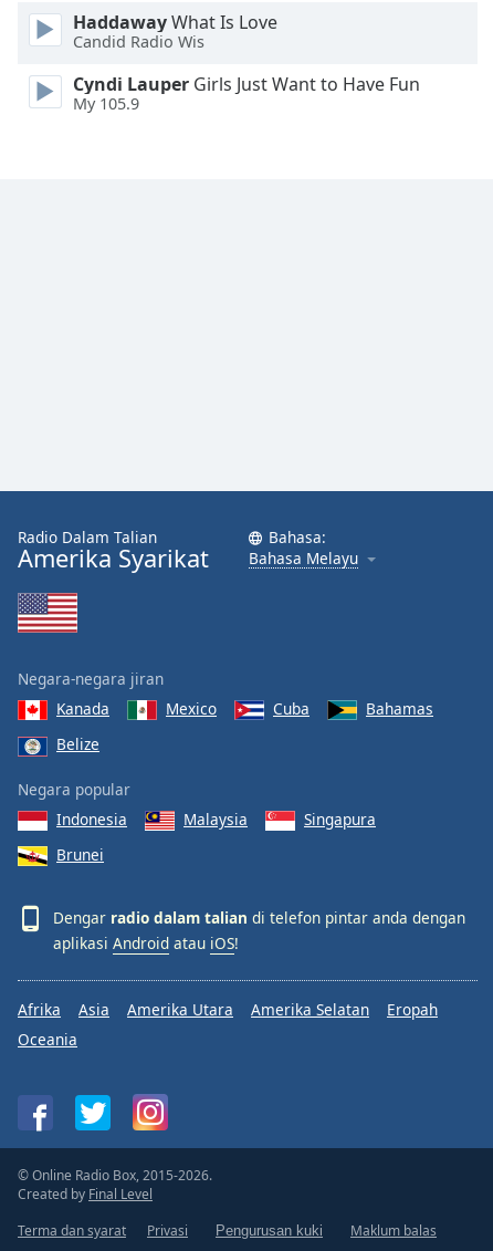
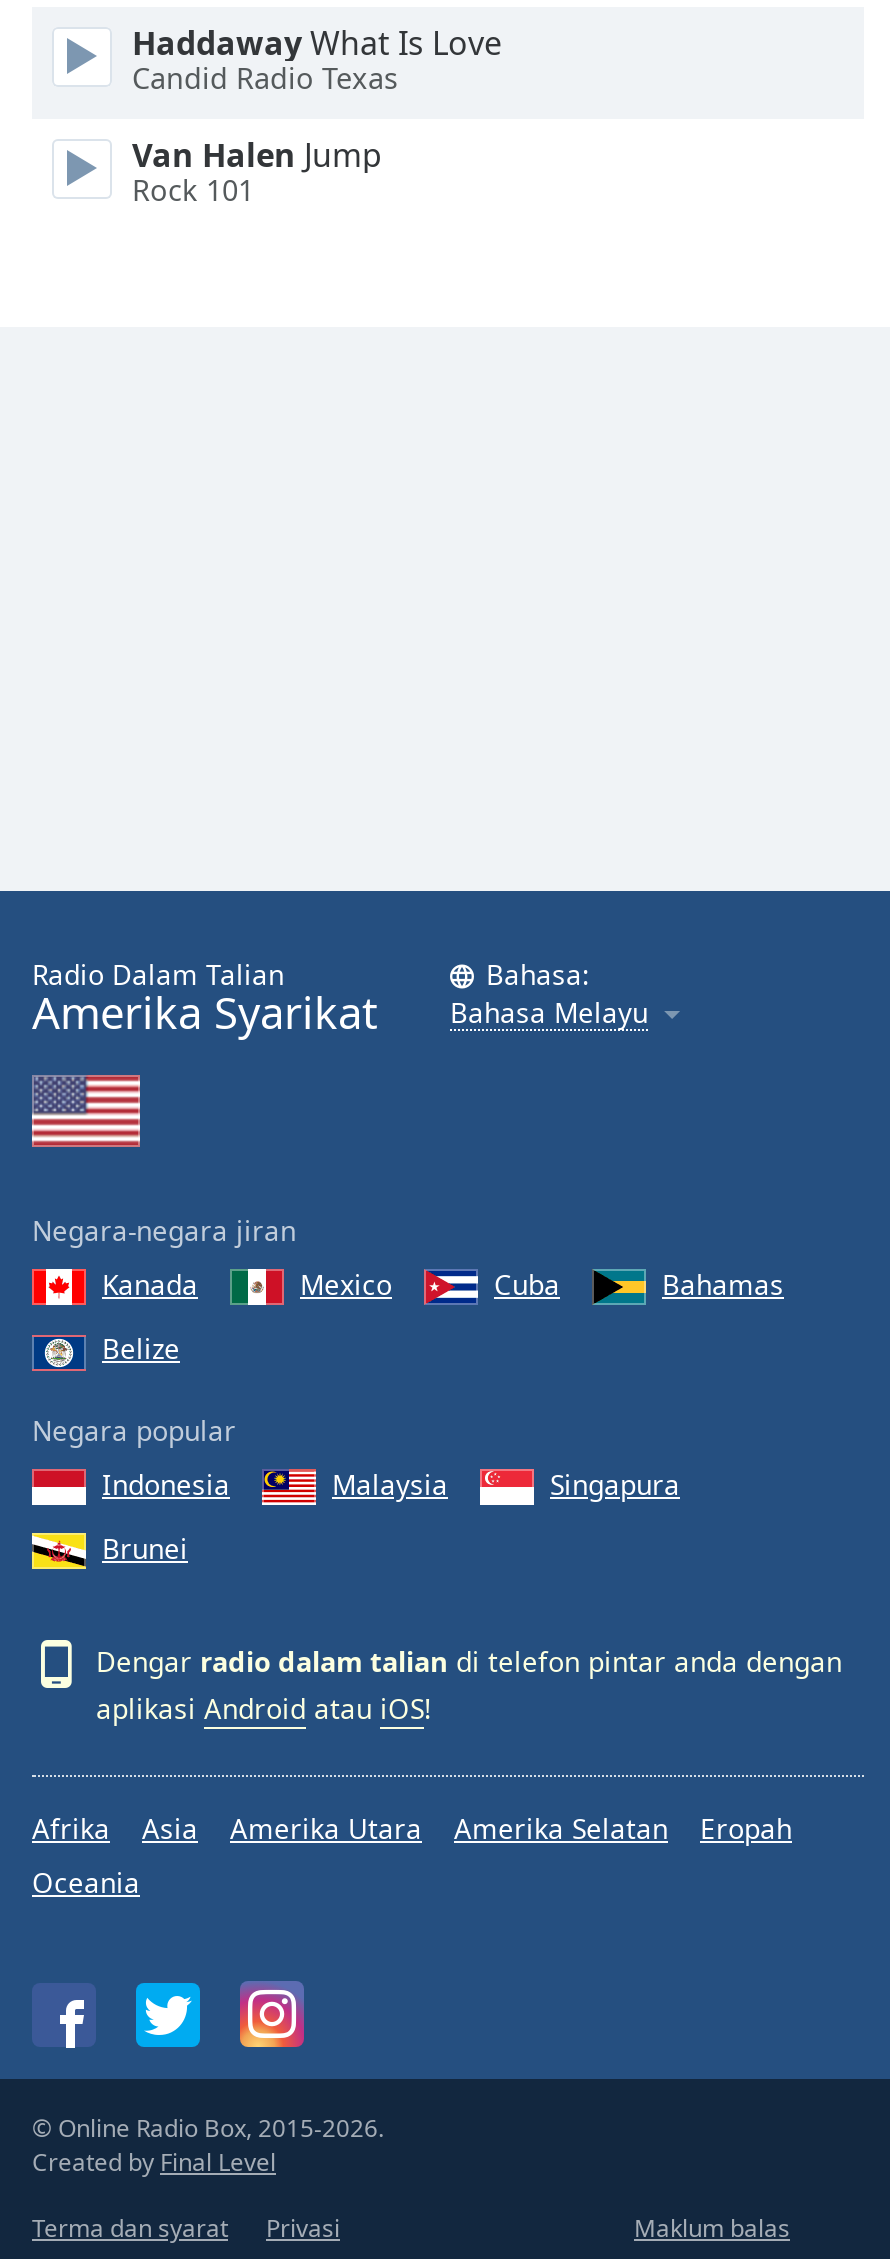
- Candid Radio Wis
+ Candid Radio Texas

- Cyndi Lauper Girls Just Want to Have Fun
- My 105.9
+ Van Halen Jump
+ Rock 101

- Pengurusan kuki
